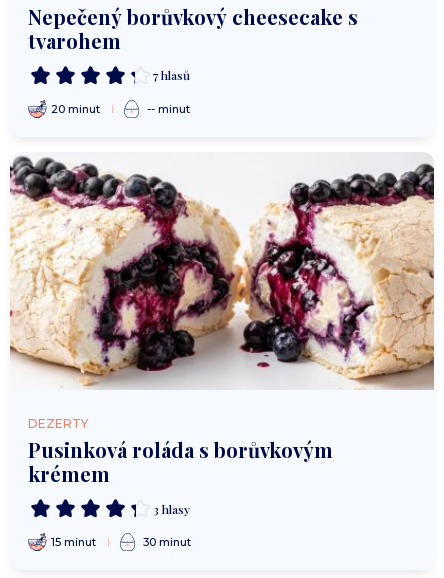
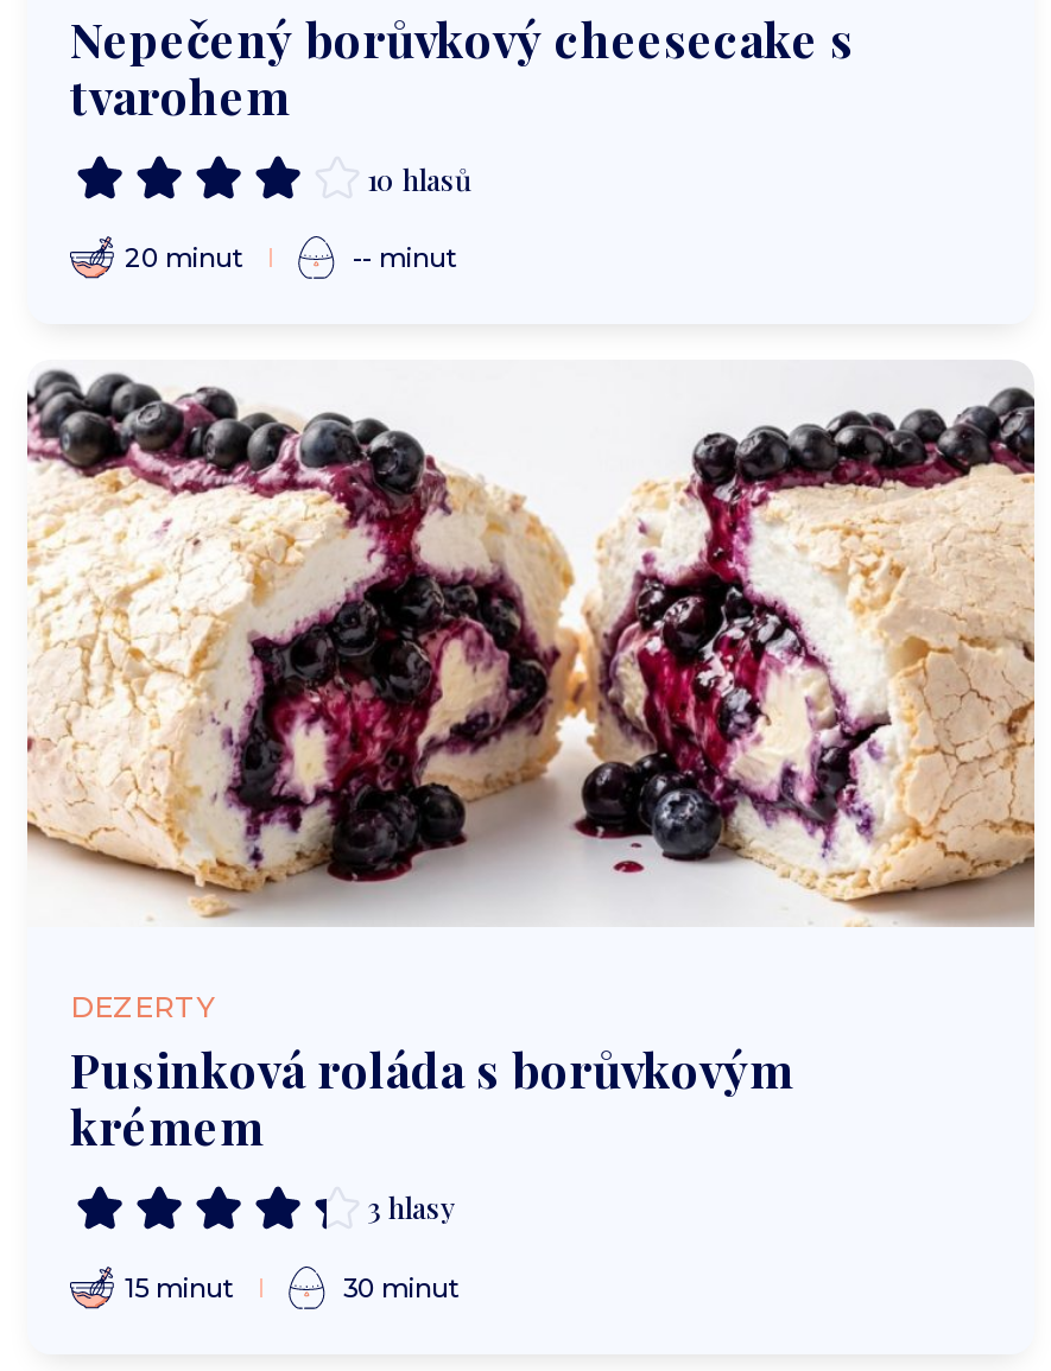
- 7 hlasů
+ 10 hlasů
